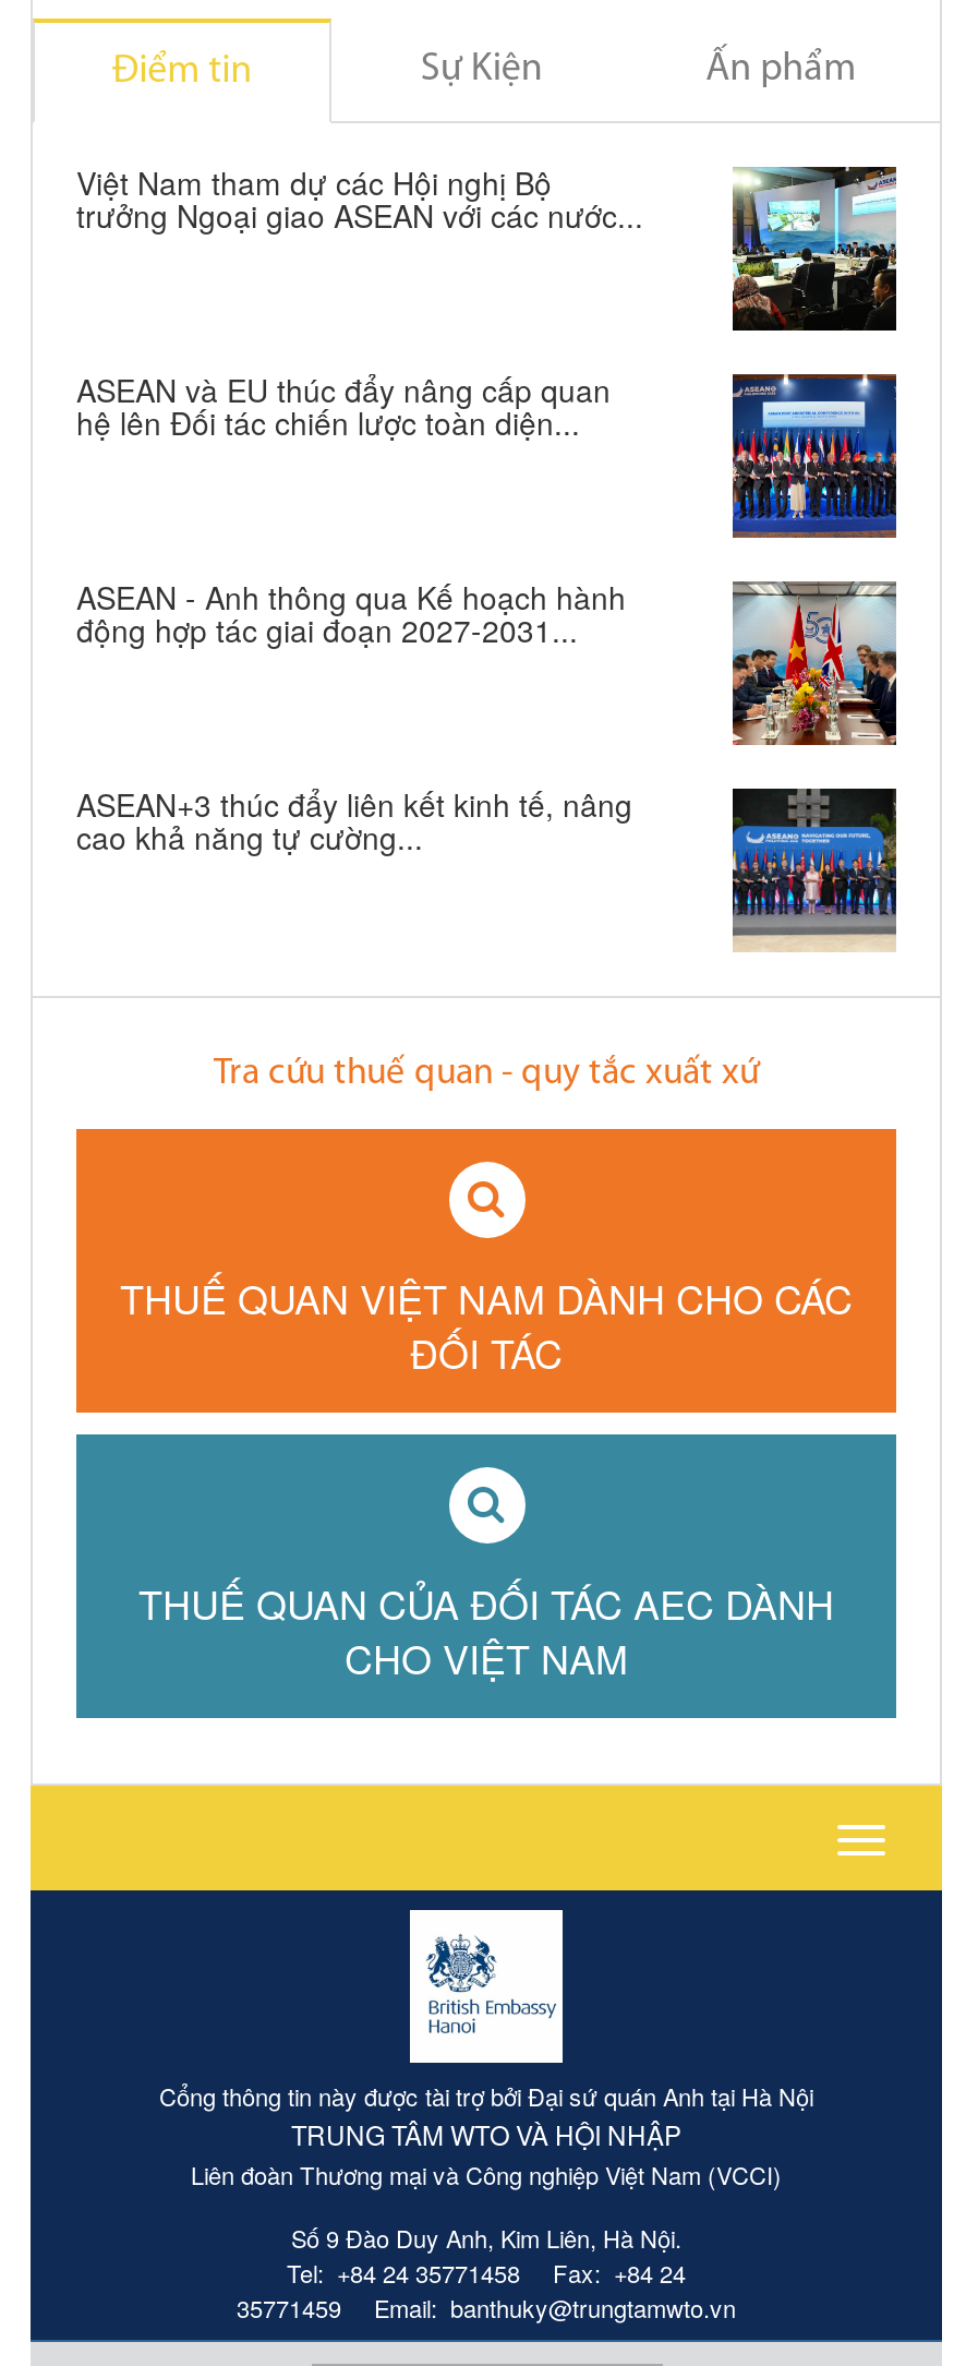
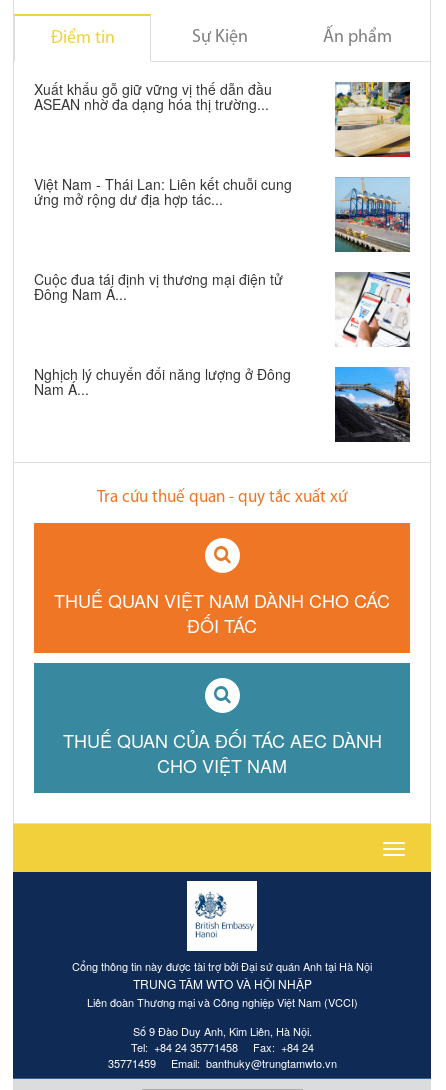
- Việt Nam tham dự các Hội nghị Bộ
- trưởng Ngoại giao ASEAN với các nước...
+ Xuất khẩu gỗ giữ vững vị thế dẫn đầu
+ ASEAN nhờ đa dạng hóa thị trường...

- [image]
+ [image]

- ASEAN và EU thúc đẩy nâng cấp quan
- hệ lên Đối tác chiến lược toàn diện...
+ Việt Nam - Thái Lan: Liên kết chuỗi cung
+ ứng mở rộng dư địa hợp tác...

- [image]
+ [image]

- ASEAN - Anh thông qua Kế hoạch hành
- động hợp tác giai đoạn 2027-2031...
+ Cuộc đua tái định vị thương mại điện tử
+ Đông Nam Á...

- [image]
+ [image]

- ASEAN+3 thúc đẩy liên kết kinh tế, nâng
- cao khả năng tự cường...
+ Nghịch lý chuyển đổi năng lượng ở Đông
+ Nam Á...

- [image]
+ [image]
